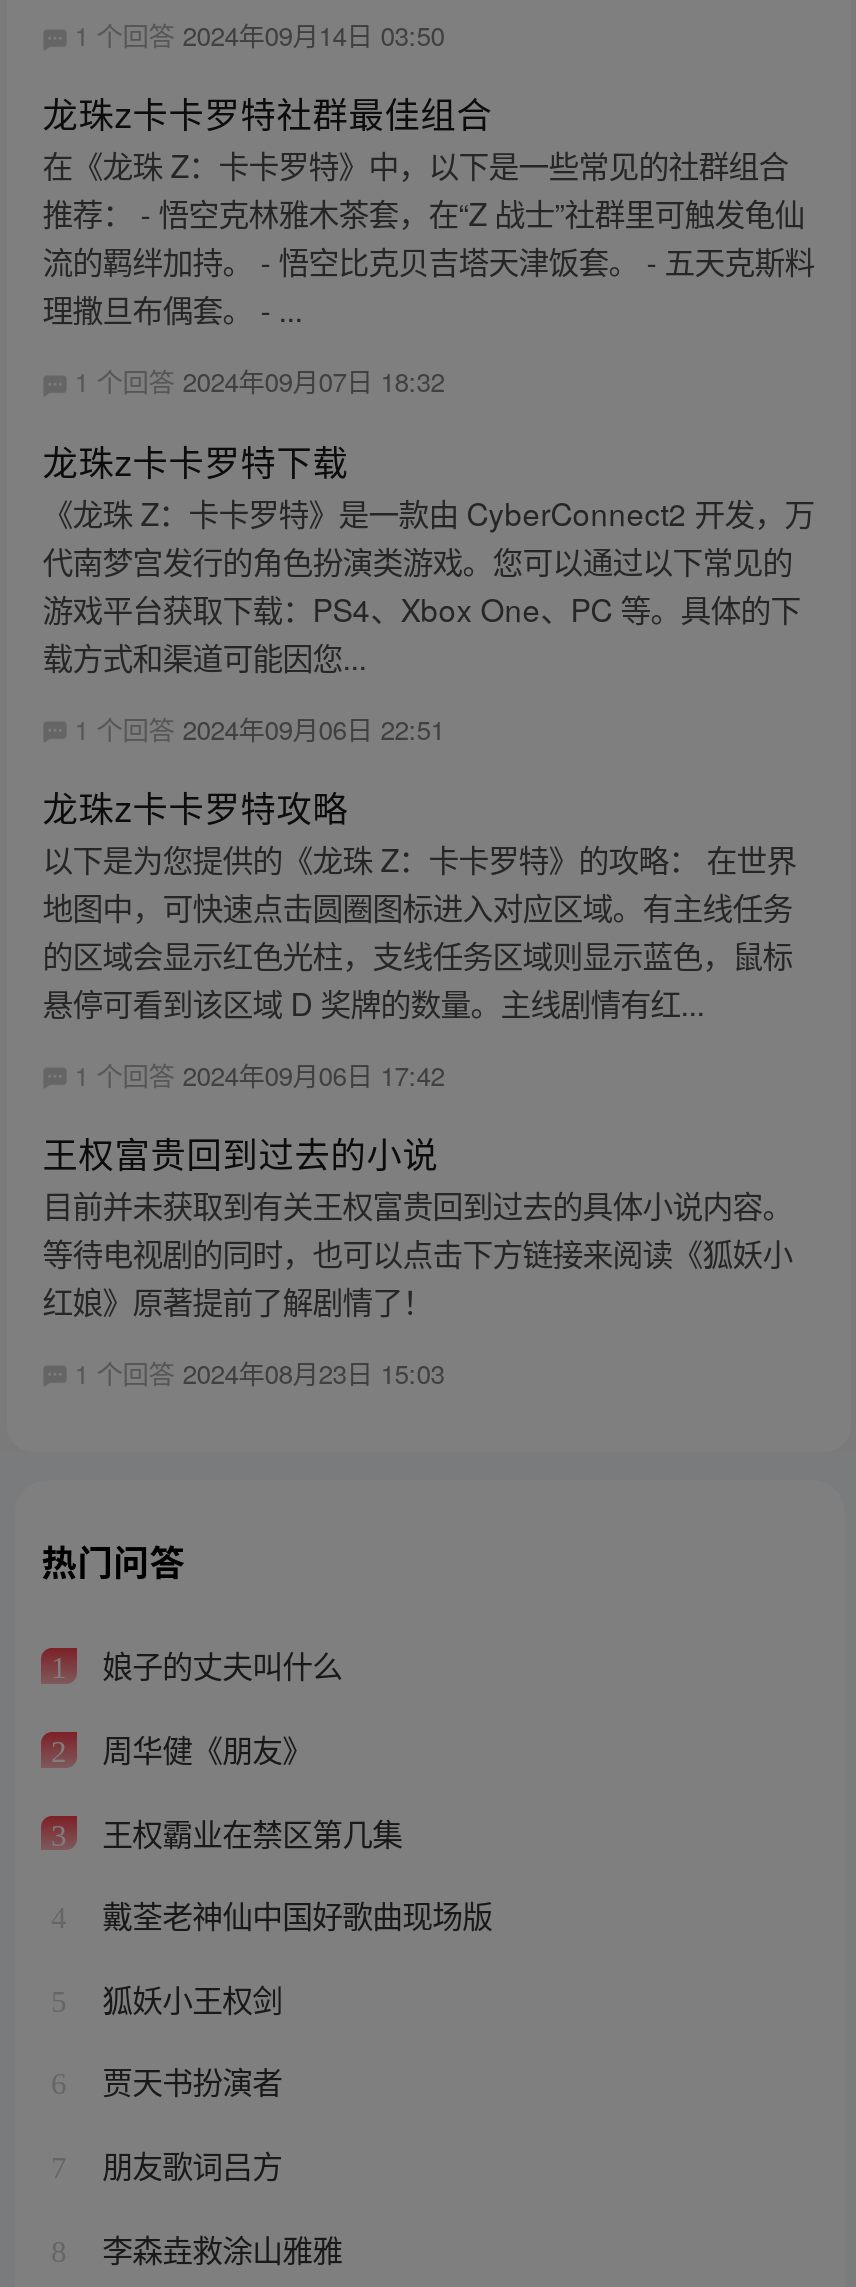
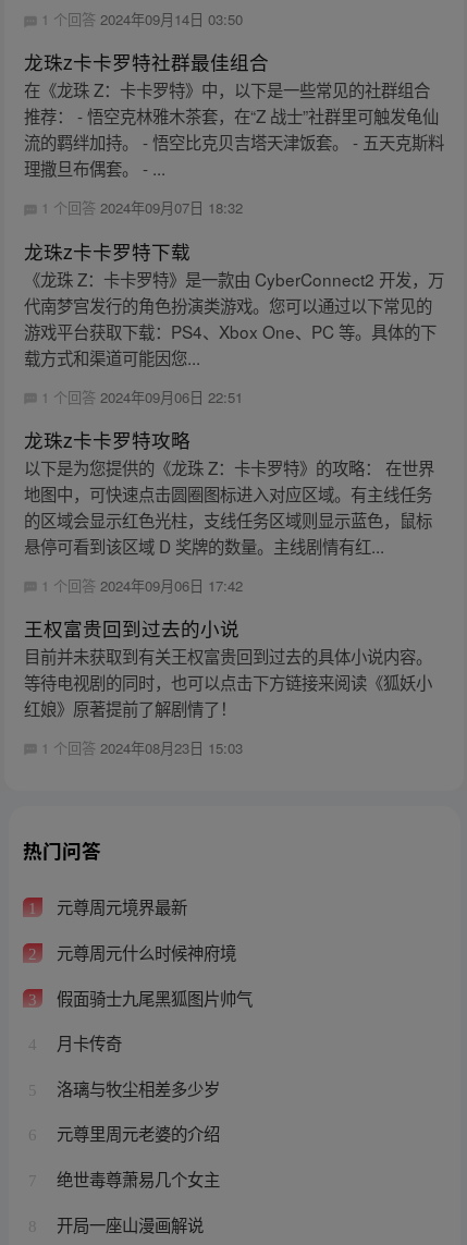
- 娘子的丈夫叫什么
+ 元尊周元境界最新

- 周华健《朋友》
+ 元尊周元什么时候神府境

- 王权霸业在禁区第几集
+ 假面骑士九尾黑狐图片帅气

- 戴荃老神仙中国好歌曲现场版
+ 月卡传奇

- 狐妖小王权剑
+ 洛璃与牧尘相差多少岁

- 贾天书扮演者
+ 元尊里周元老婆的介绍

- 朋友歌词吕方
+ 绝世毒尊萧易几个女主

- 李森垚救涂山雅雅
+ 开局一座山漫画解说
